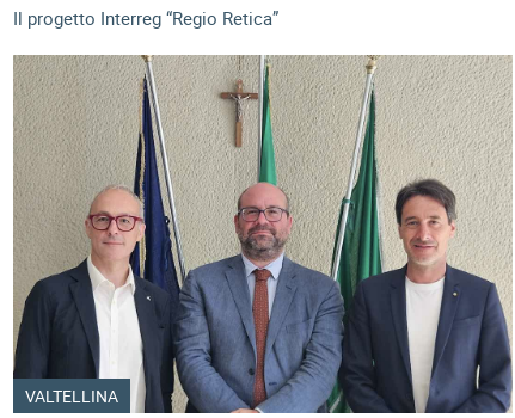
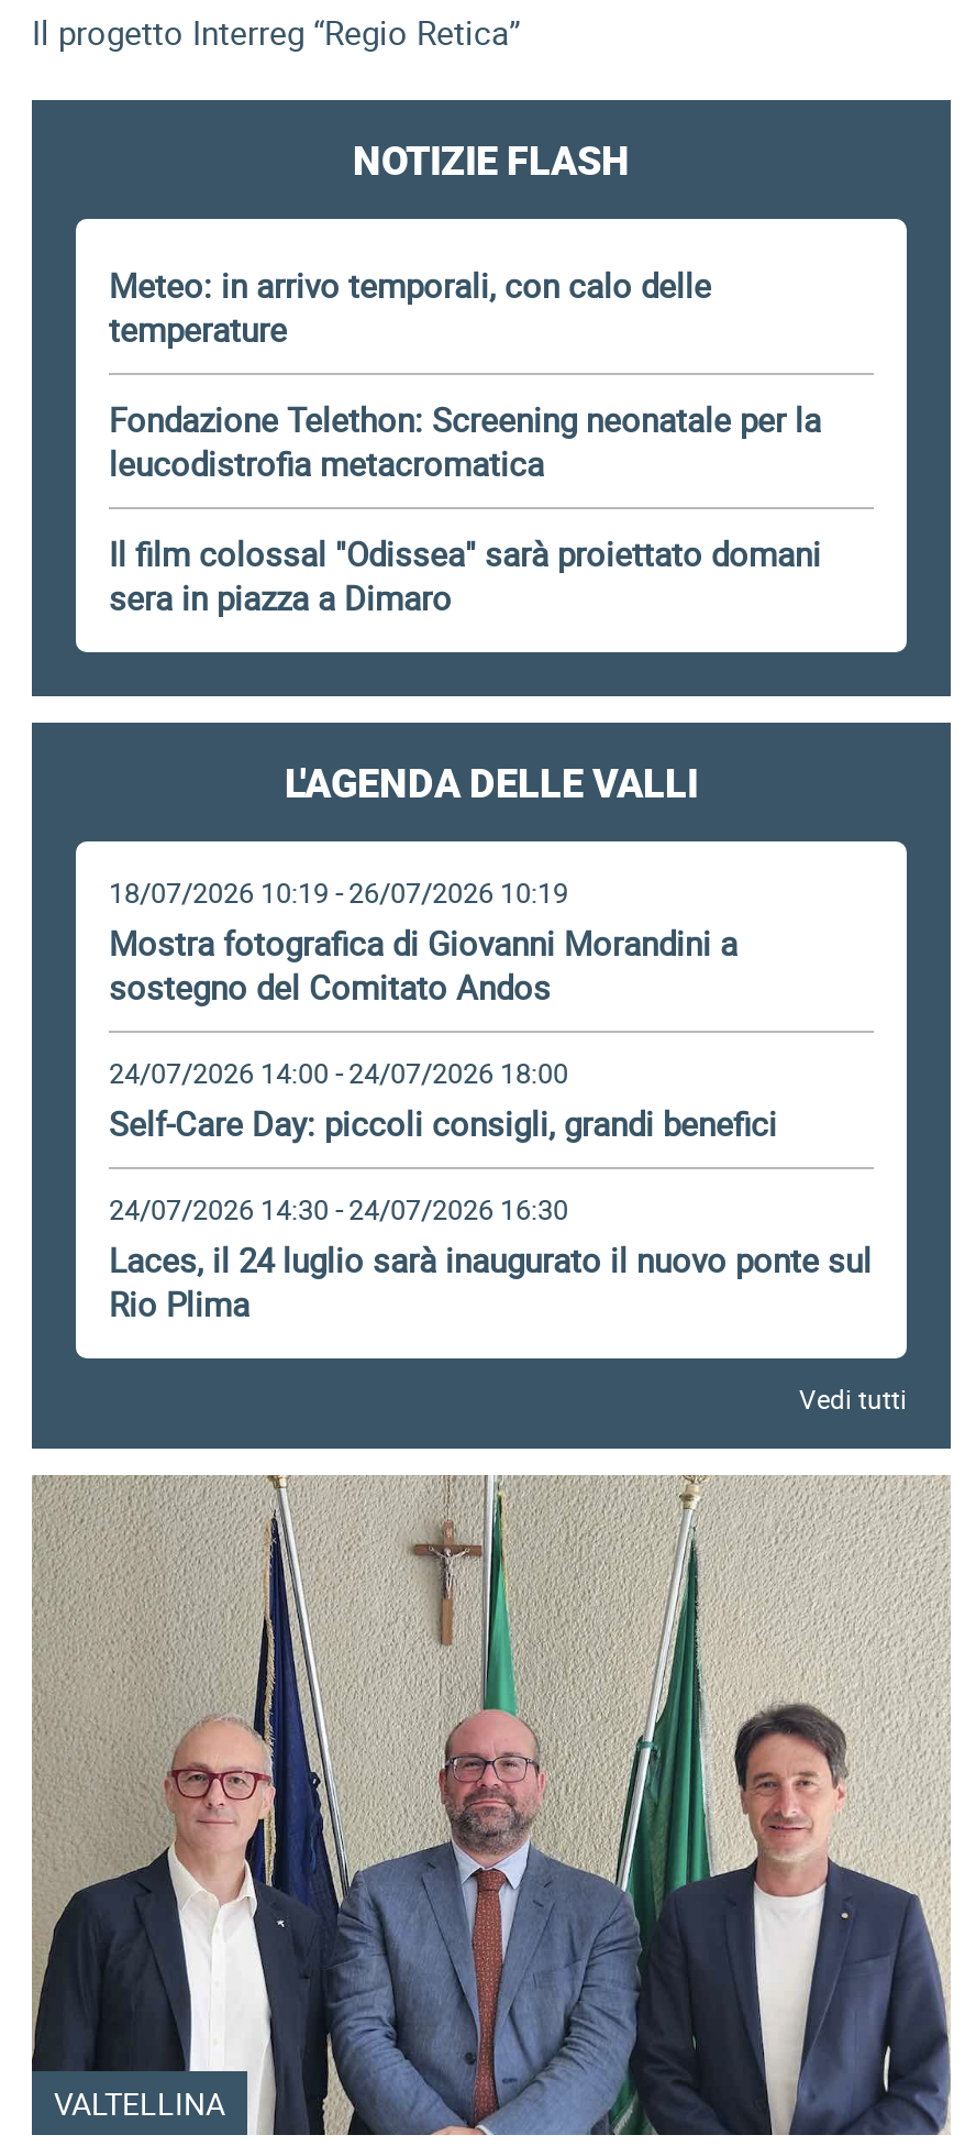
+ [image]
+ NOTIZIE FLASH
+ Meteo: in arrivo temporali, con calo delle
+ temperature
+ Fondazione Telethon: Screening neonatale per la
+ leucodistrofia metacromatica
+ Il film colossal "Odissea" sarà proiettato domani
+ sera in piazza a Dimaro

+ [image]
+ L'AGENDA DELLE VALLI
+ 18/07/2026 10:19 - 26/07/2026 10:19
+ Mostra fotografica di Giovanni Morandini a
+ sostegno del Comitato Andos
+ 24/07/2026 14:00 - 24/07/2026 18:00
+ Self-Care Day: piccoli consigli, grandi benefici
+ 24/07/2026 14:30 - 24/07/2026 16:30
+ Laces, il 24 luglio sarà inaugurato il nuovo ponte sul
+ Rio Plima
+ Vedi tutti
